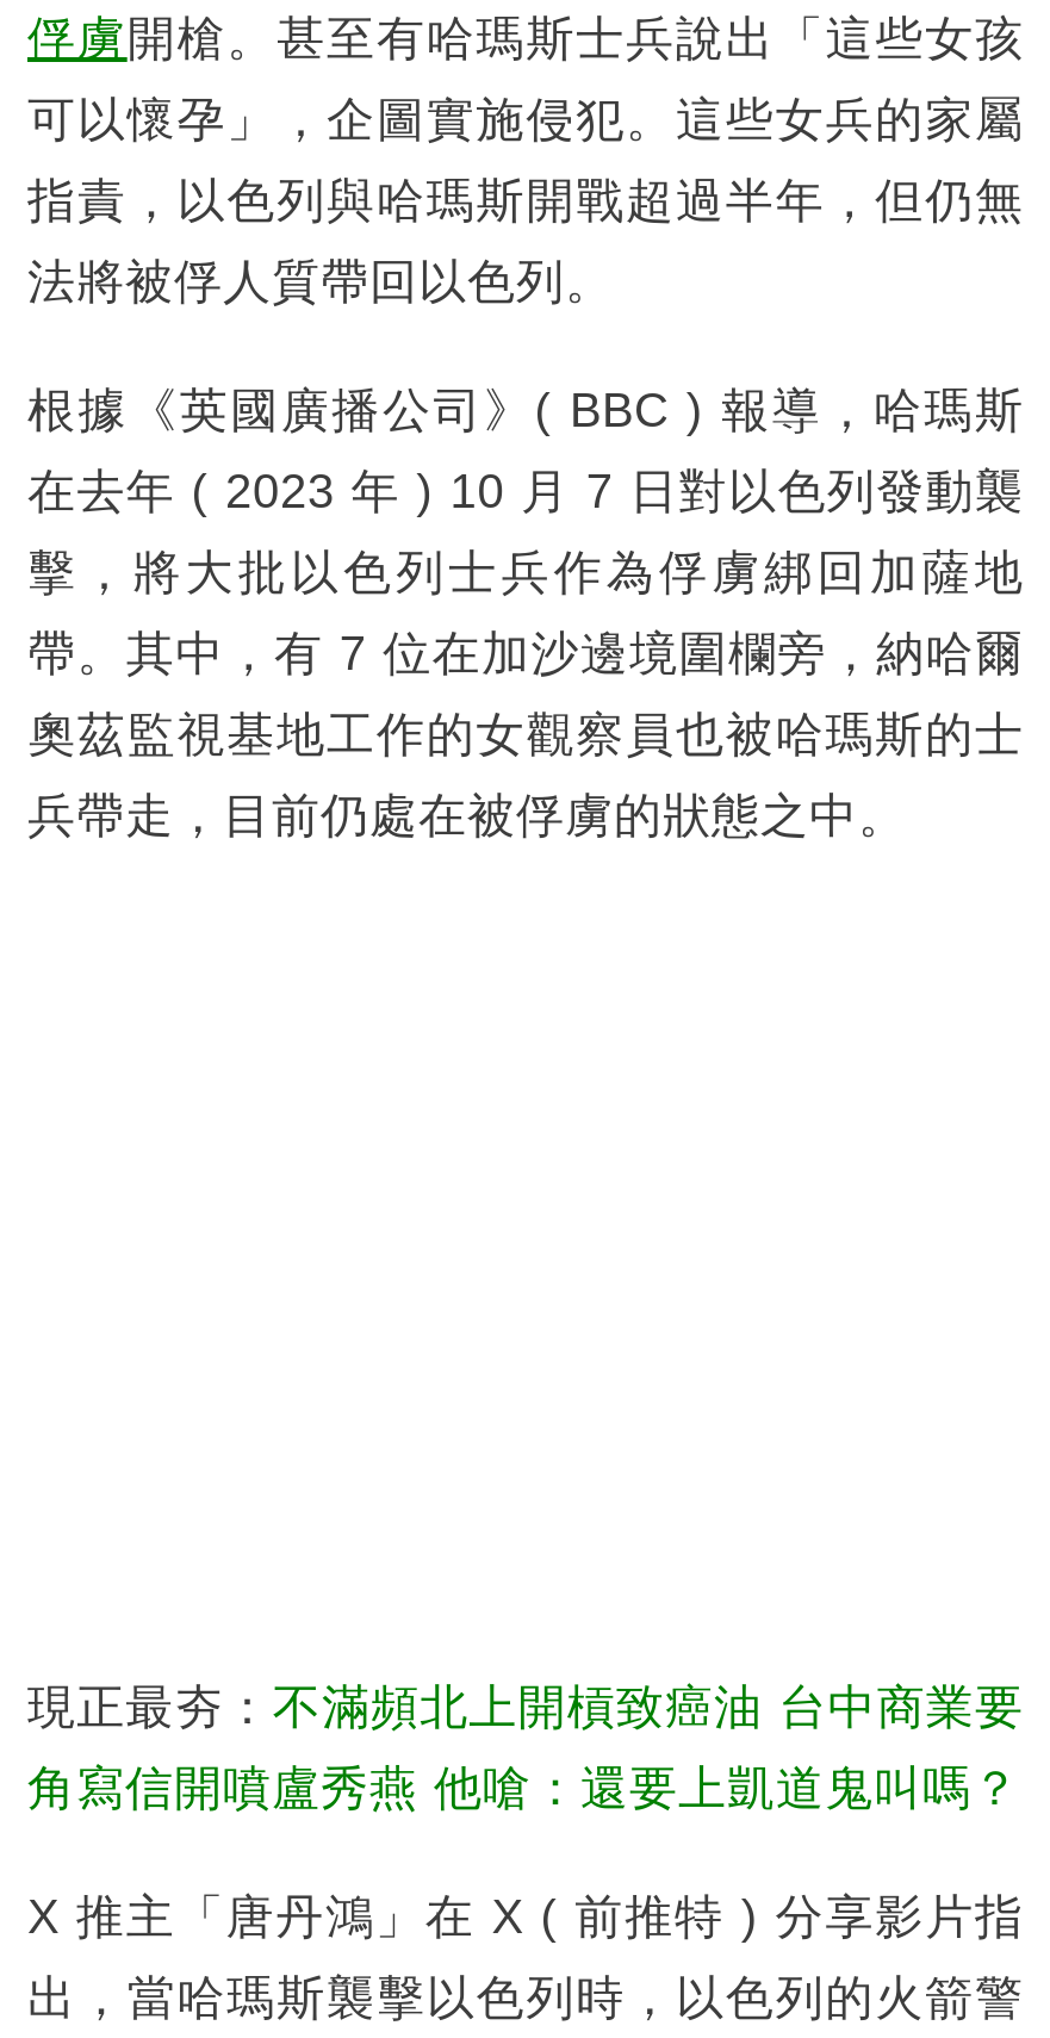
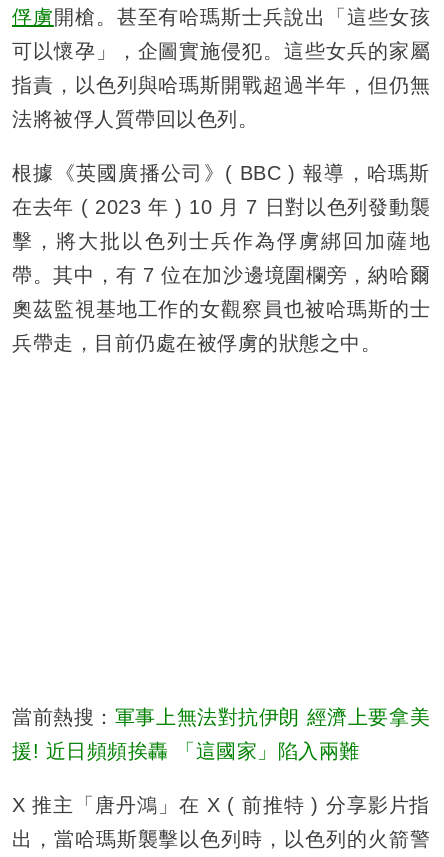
- 現正最夯：不滿頻北上開槓致癌油 台中商業要
+ 當前熱搜：軍事上無法對抗伊朗 經濟上要拿美

- 角寫信開噴盧秀燕 他嗆：還要上凱道鬼叫嗎？
+ 援! 近日頻頻挨轟 「這國家」陷入兩難
